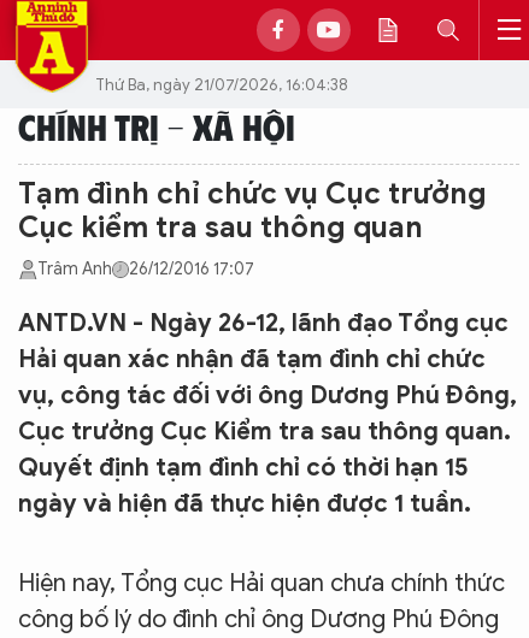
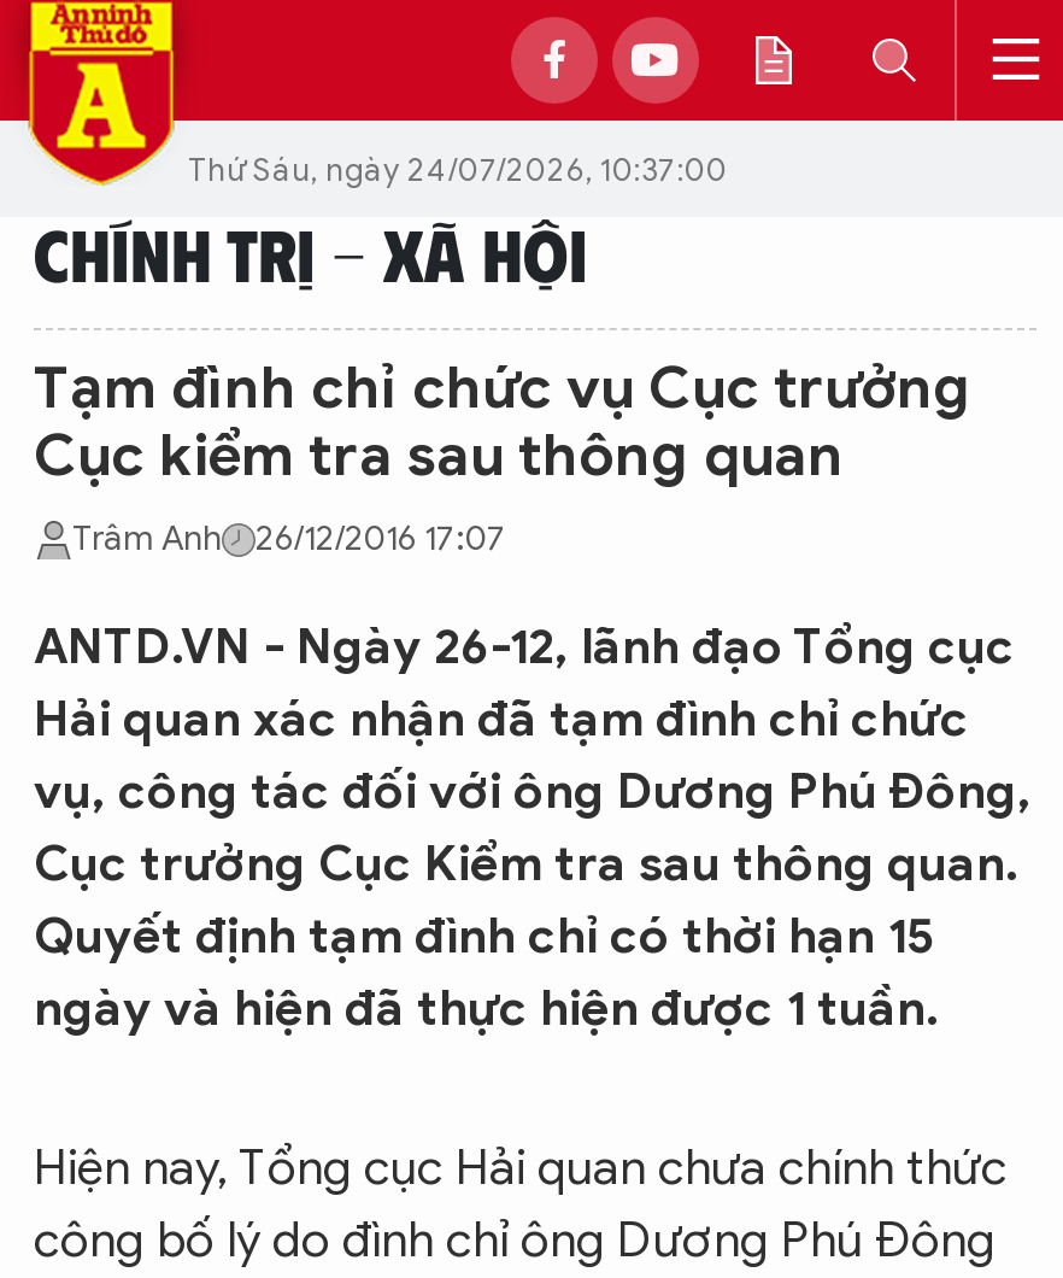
- Thứ Ba, ngày 21/07/2026, 16:04:38
+ Thứ Sáu, ngày 24/07/2026, 10:37:00
